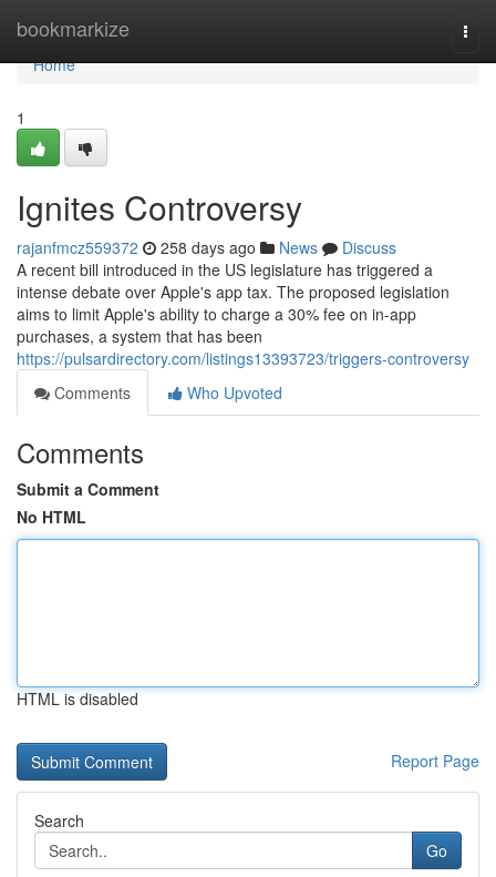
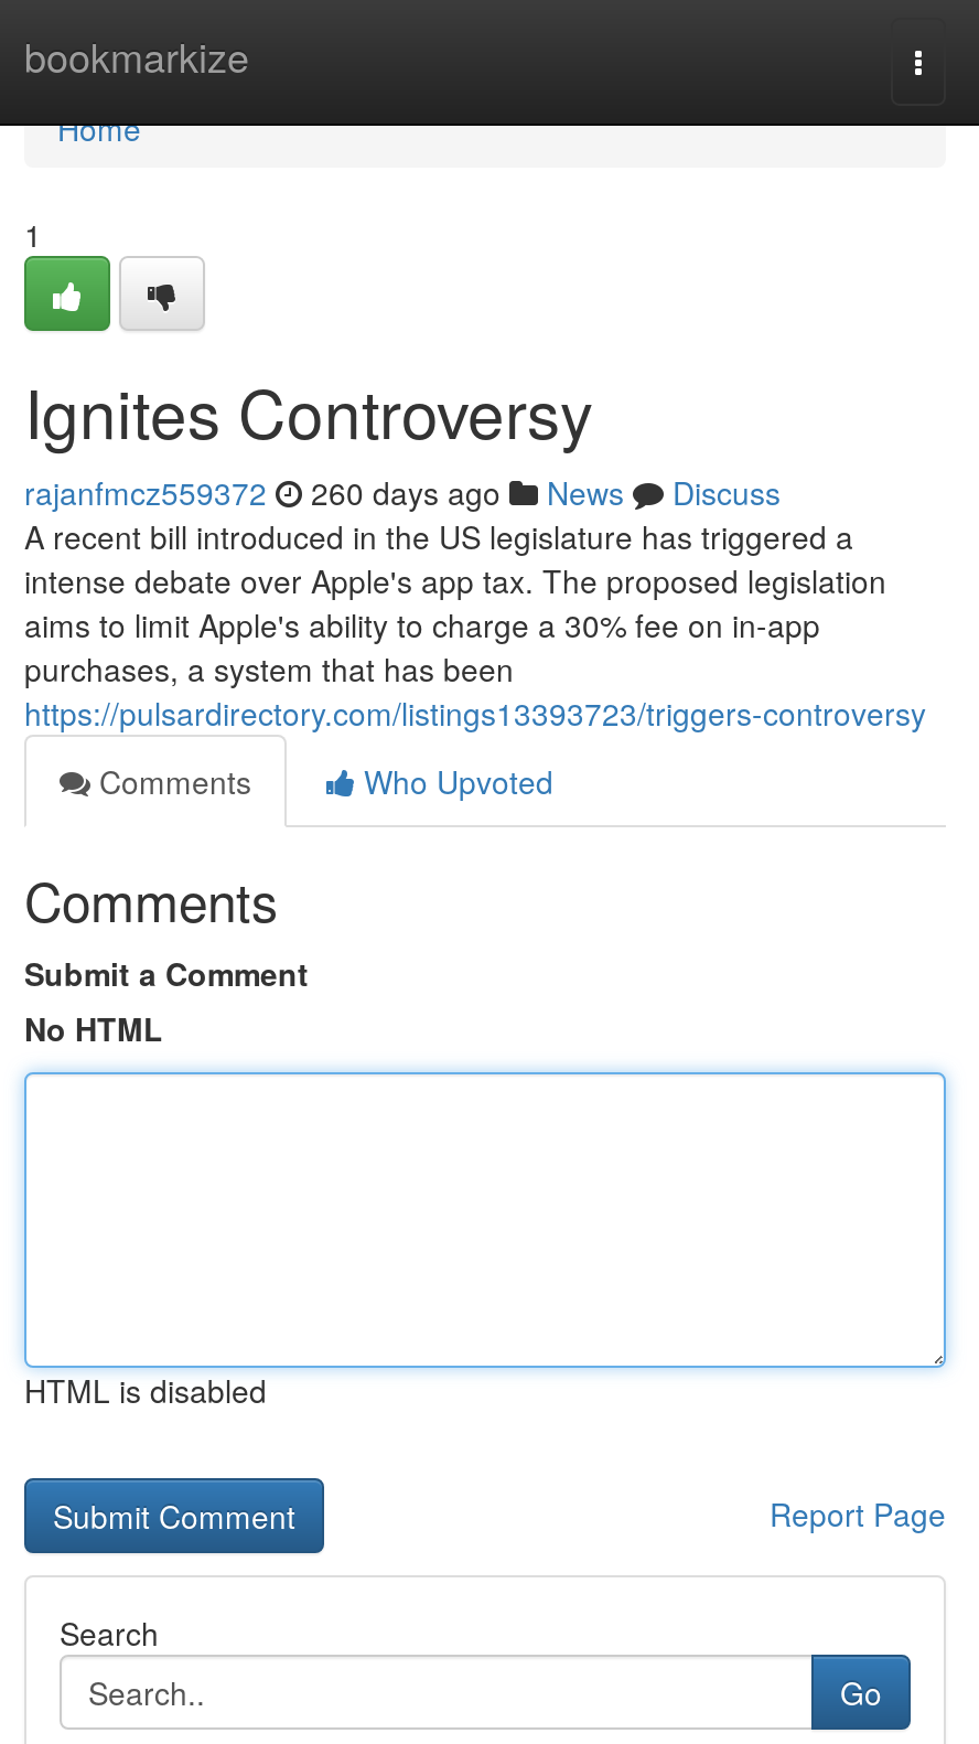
- rajanfmcz559372 258 days ago News Discuss
+ rajanfmcz559372 260 days ago News Discuss
